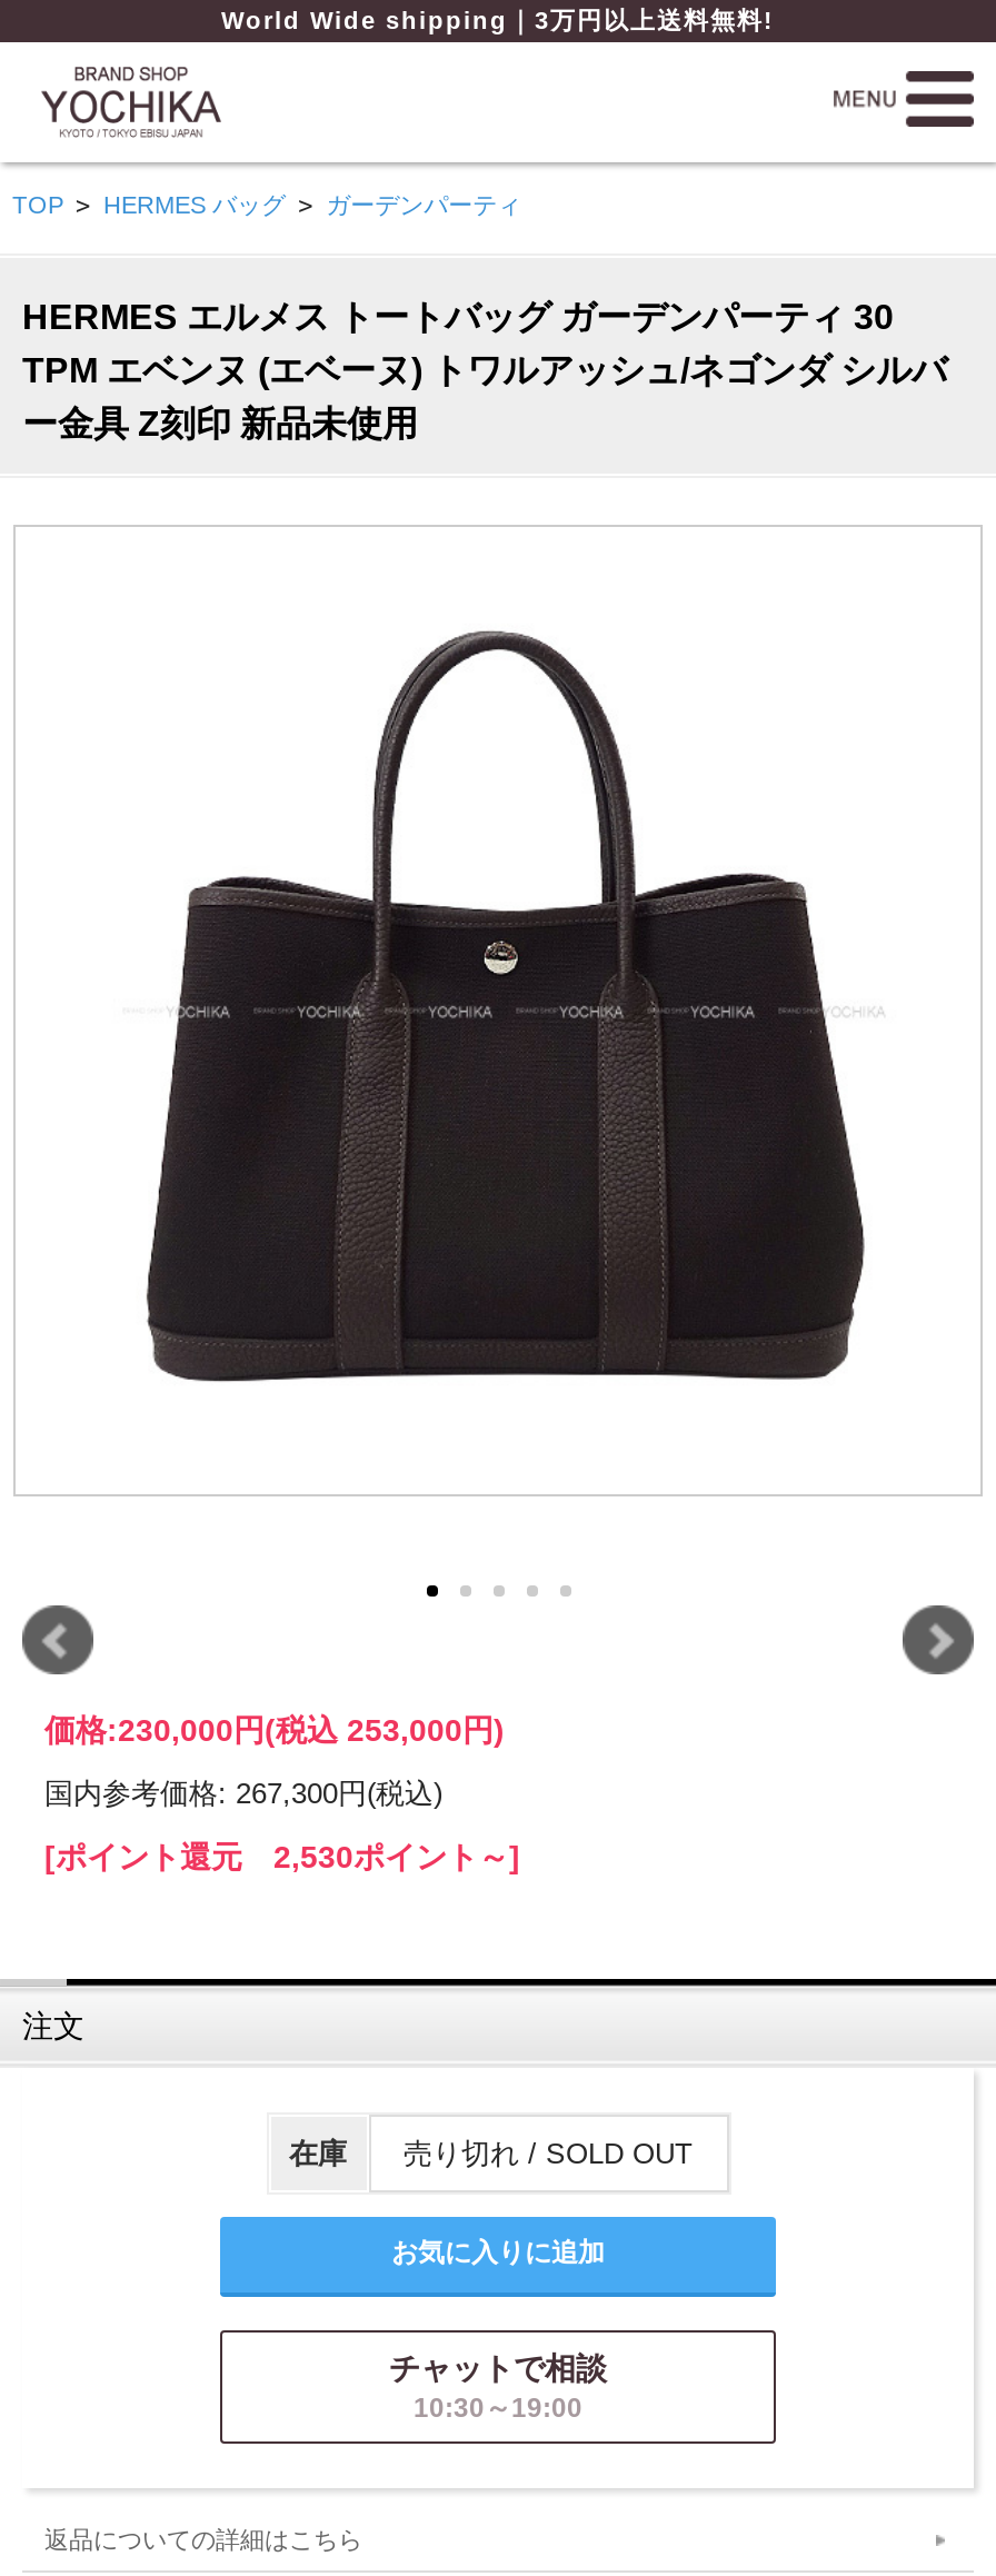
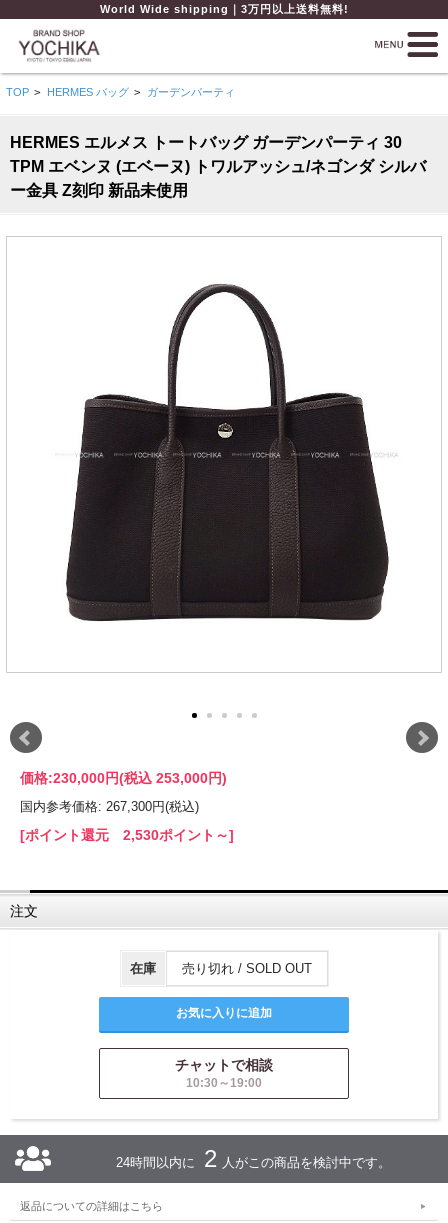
+ 24時間以内に 2 人がこの商品を検討中です。
